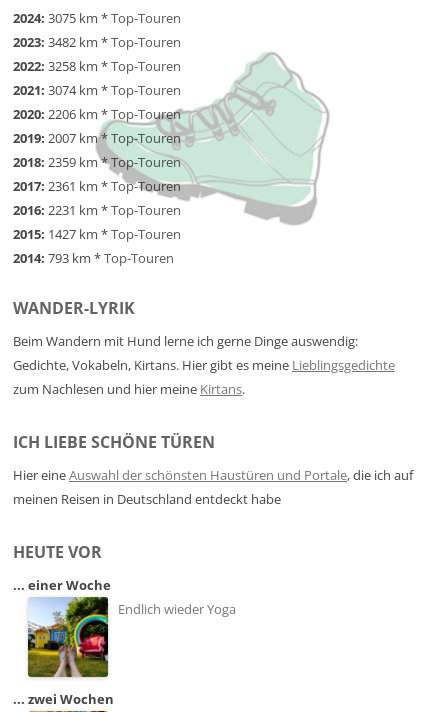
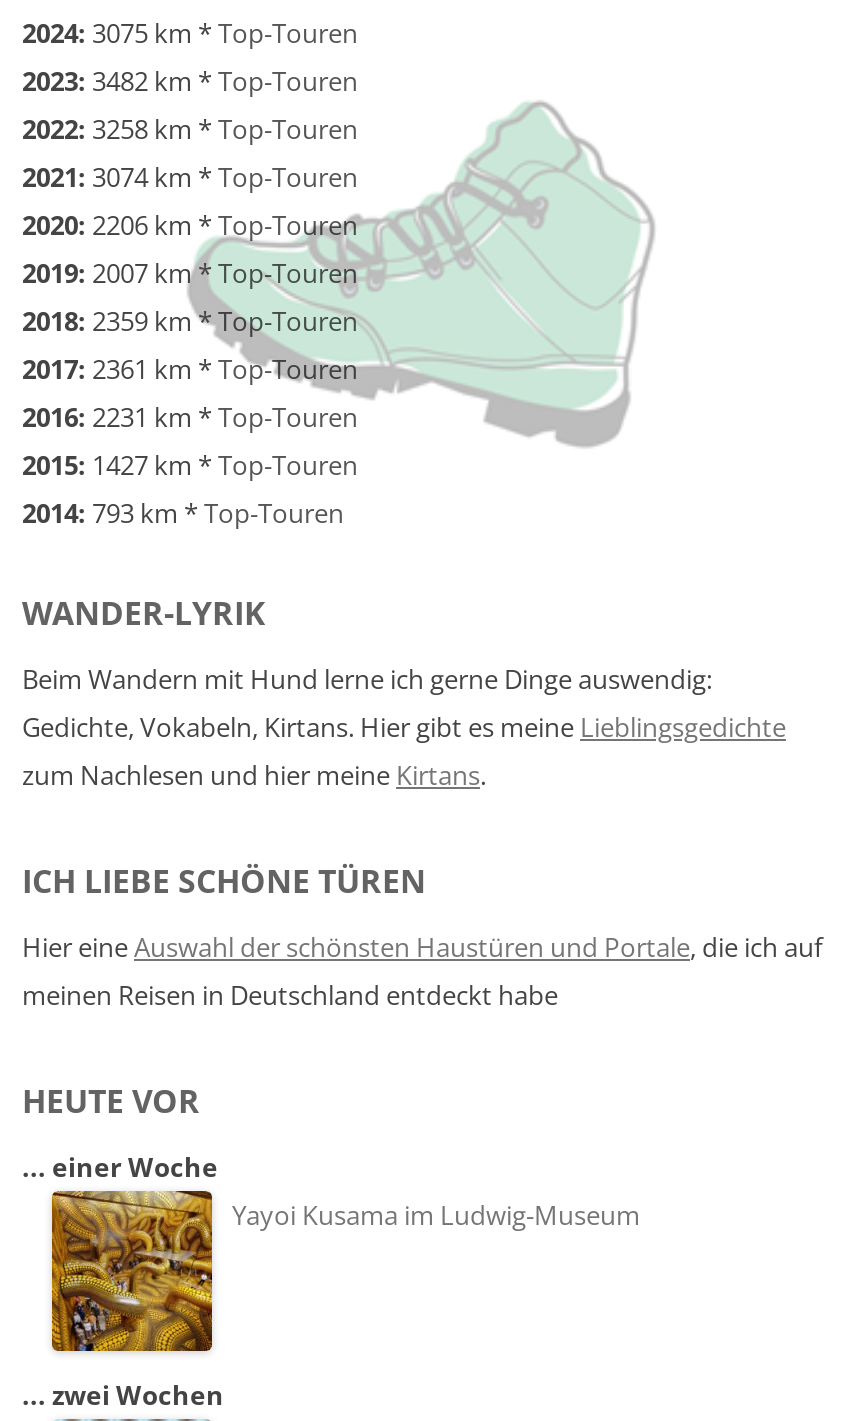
- [image]
- Endlich wieder Yoga
+ [image]
+ Yayoi Kusama im Ludwig-Museum
